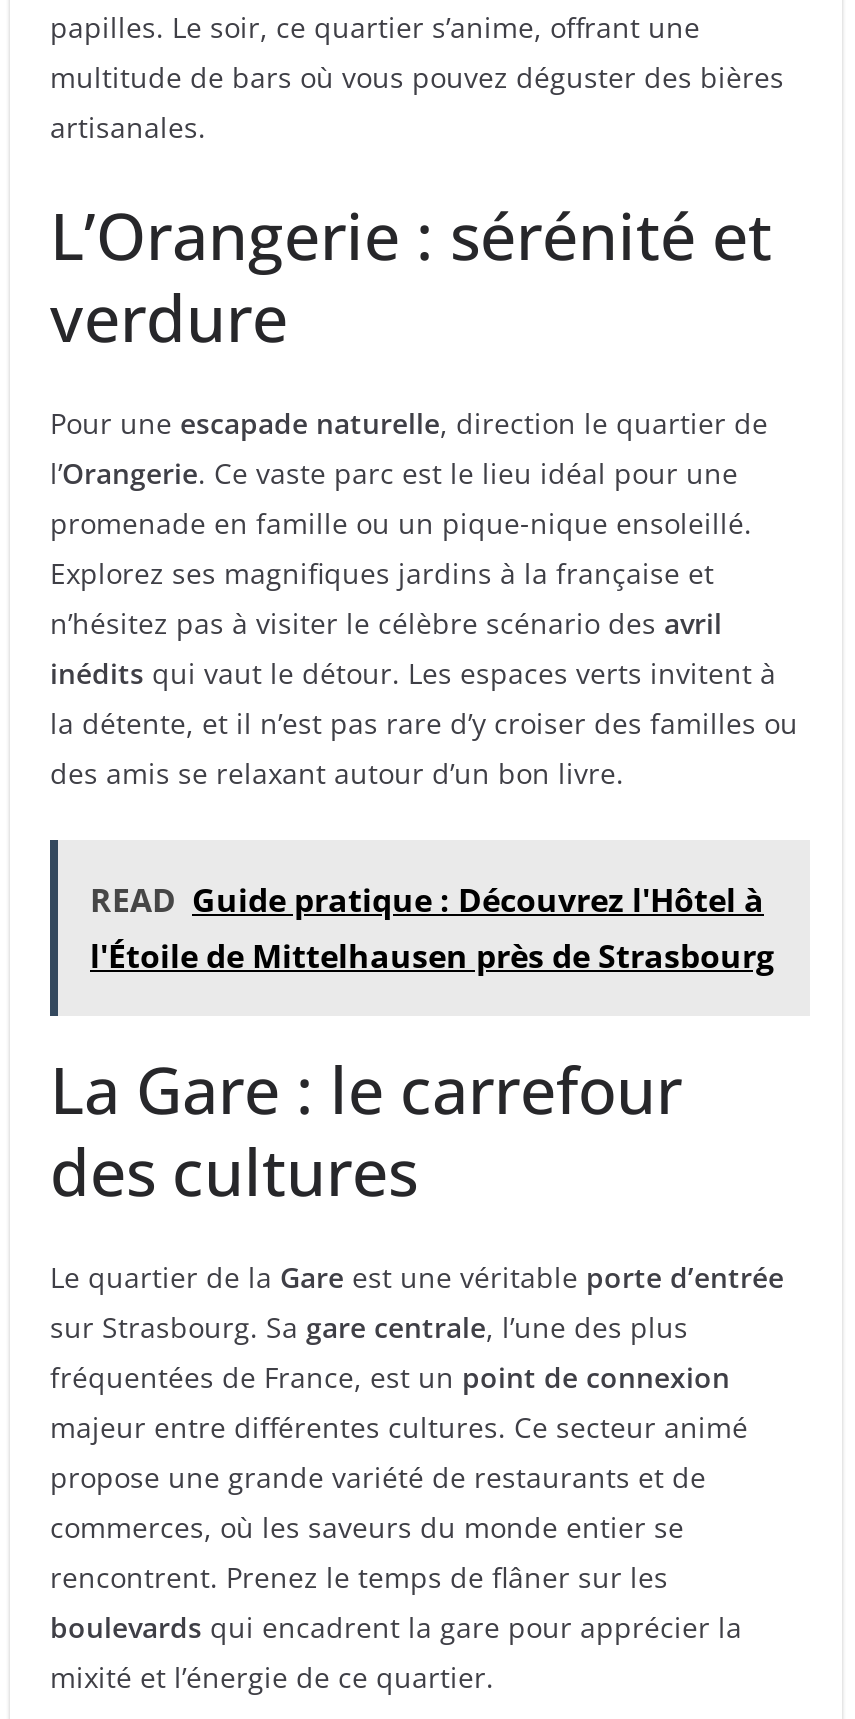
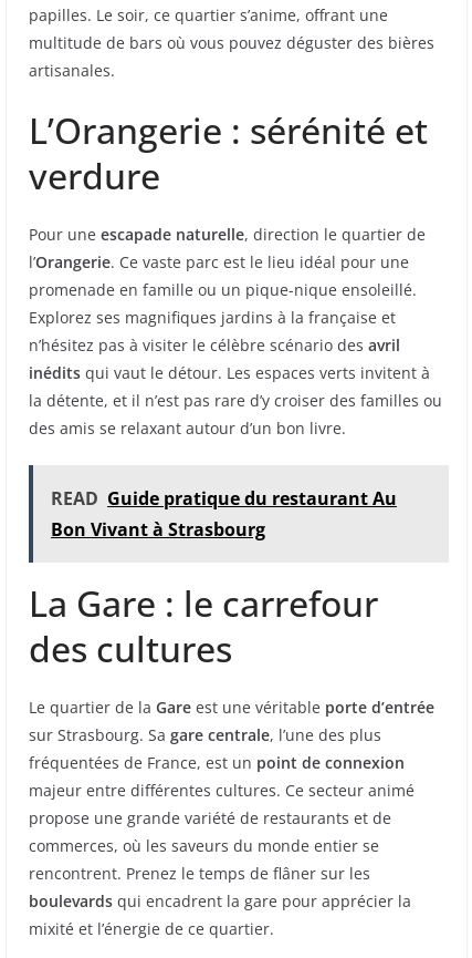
- READ Guide pratique : Découvrez l'Hôtel à
- l'Étoile de Mittelhausen près de Strasbourg
+ READ Guide pratique du restaurant Au
+ Bon Vivant à Strasbourg
